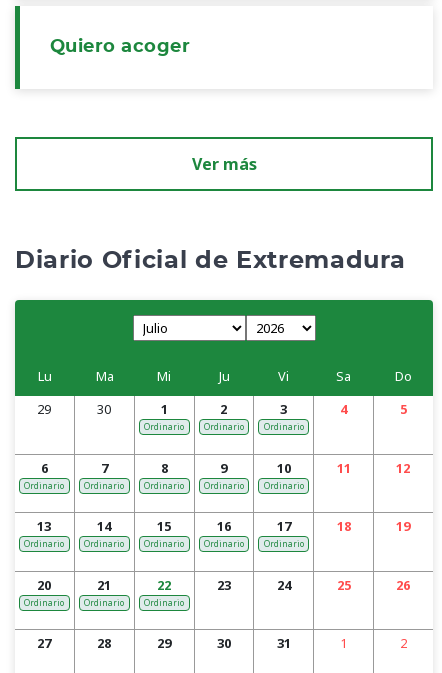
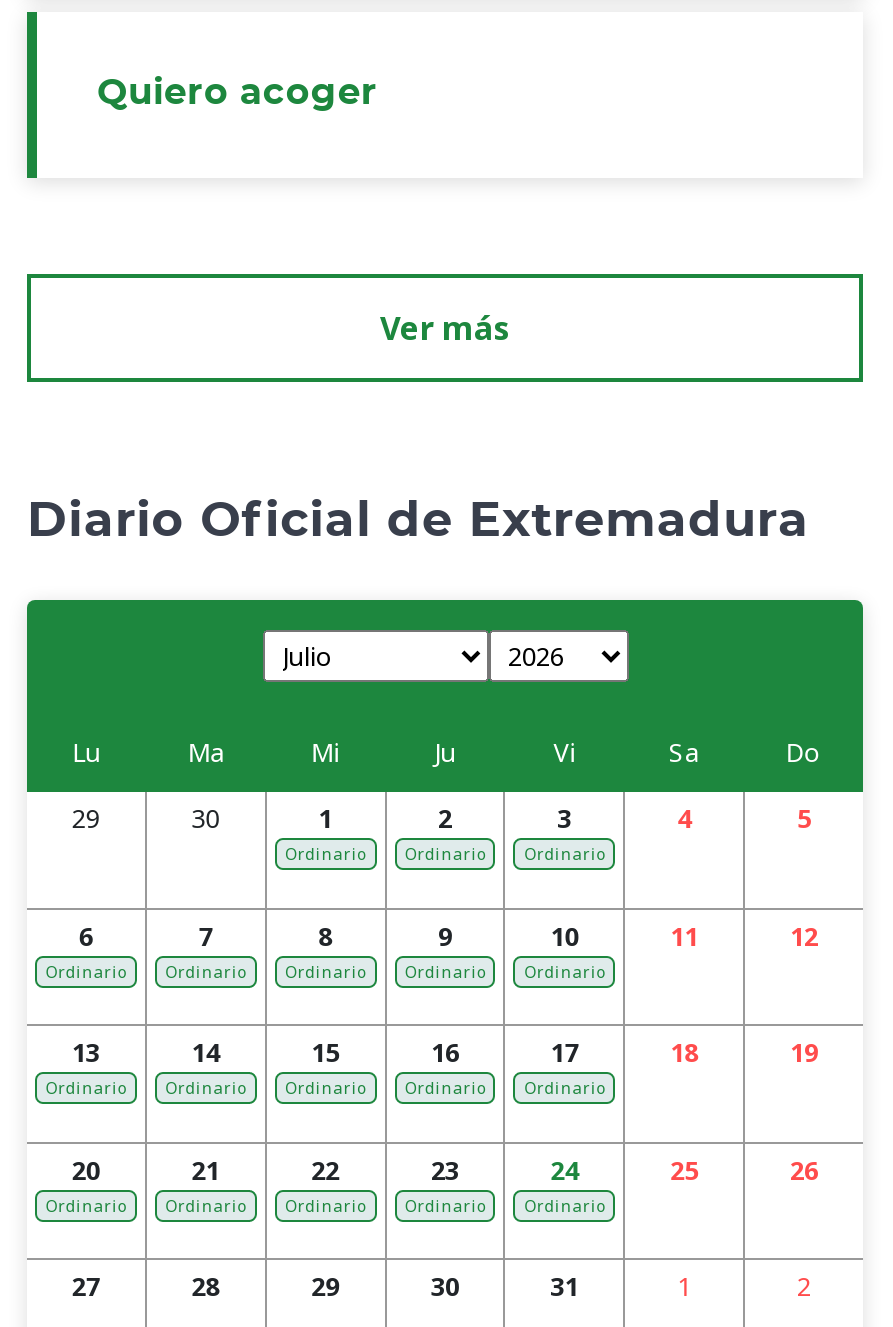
+ Ordinario

+ Ordinario
